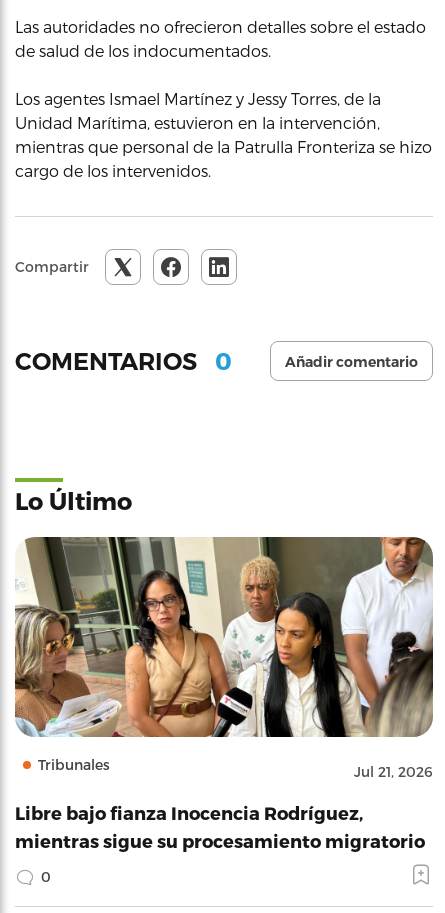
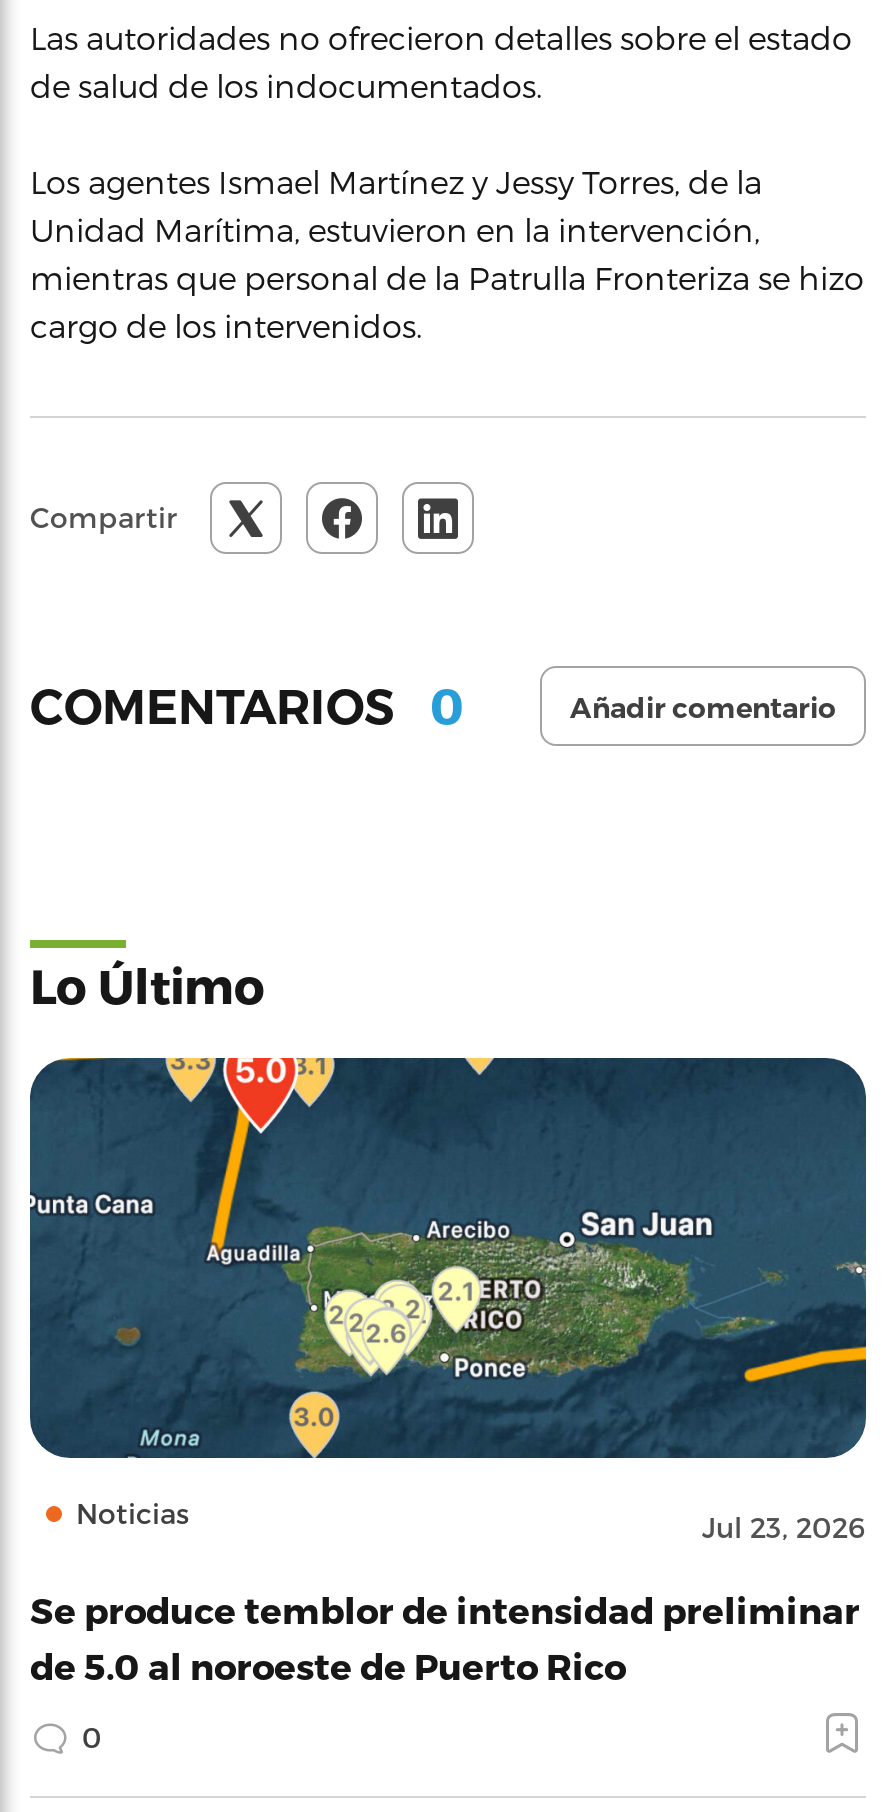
- [image]
- Tribunales
- Jul 21, 2026
+ [image]
+ Noticias
+ Jul 23, 2026

- Libre bajo fianza Inocencia Rodríguez,
- mientras sigue su procesamiento migratorio
+ Se produce temblor de intensidad preliminar
+ de 5.0 al noroeste de Puerto Rico
